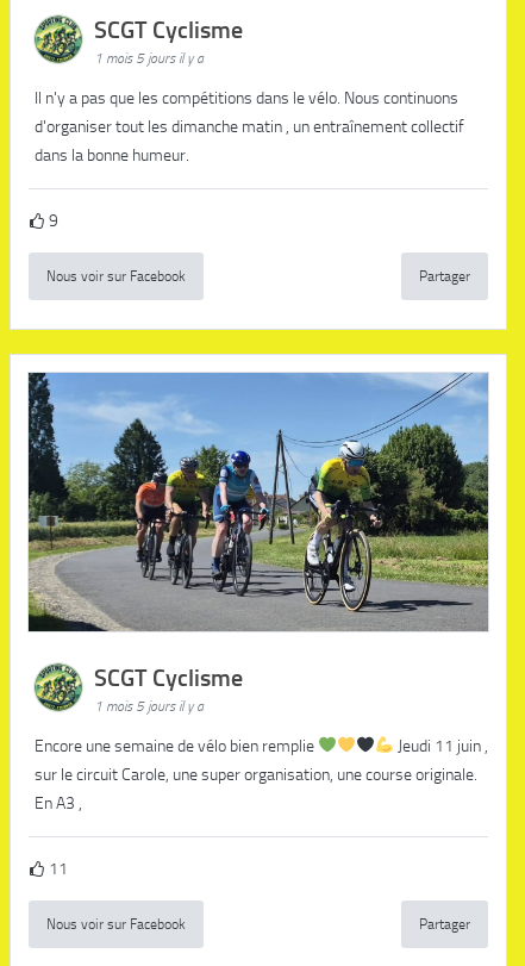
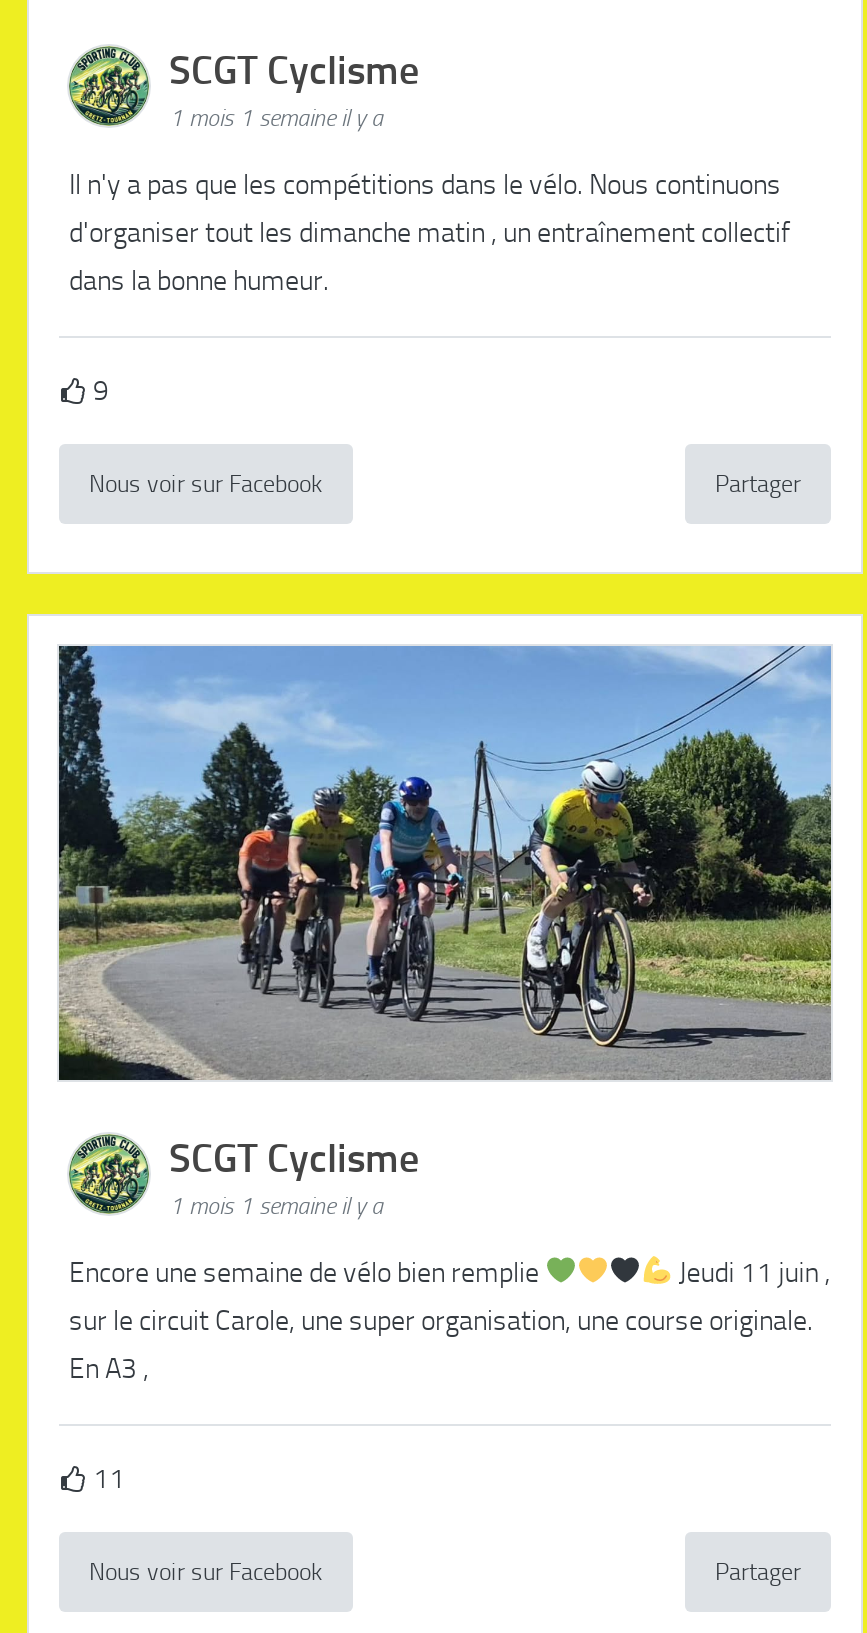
- 1 mois 5 jours il y a
+ 1 mois 1 semaine il y a

- 1 mois 5 jours il y a
+ 1 mois 1 semaine il y a
